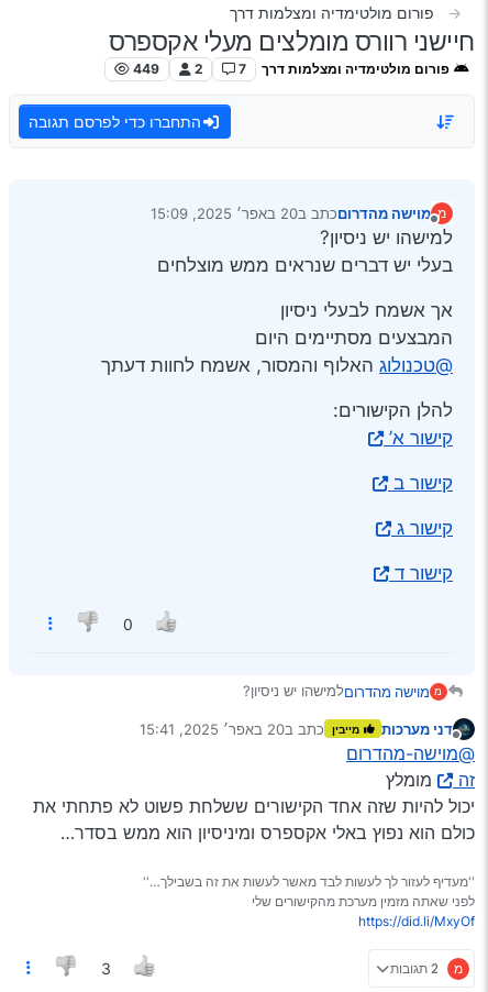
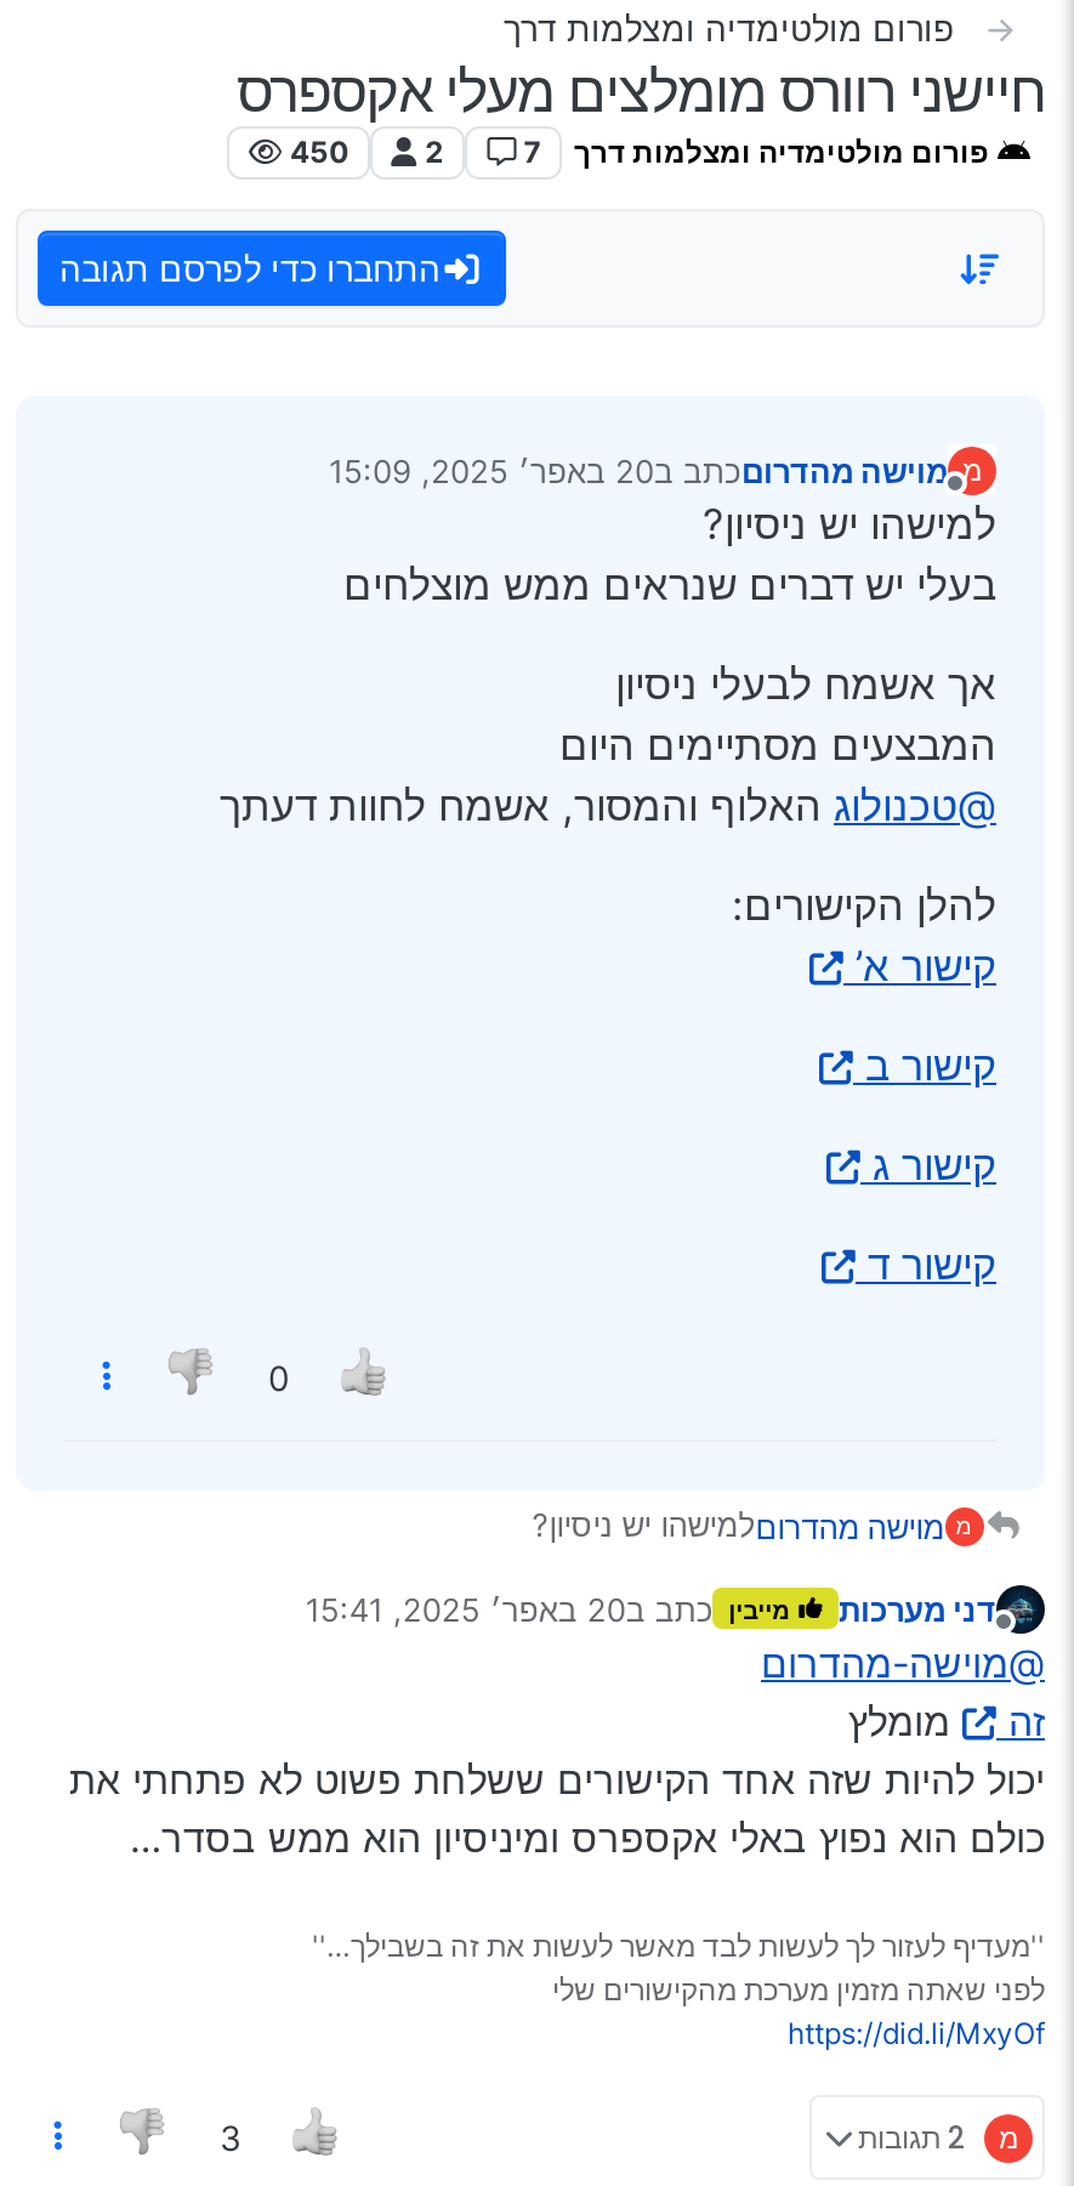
- 449
+ 450
